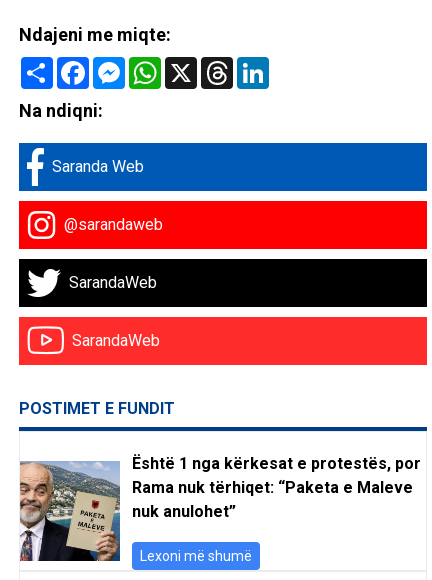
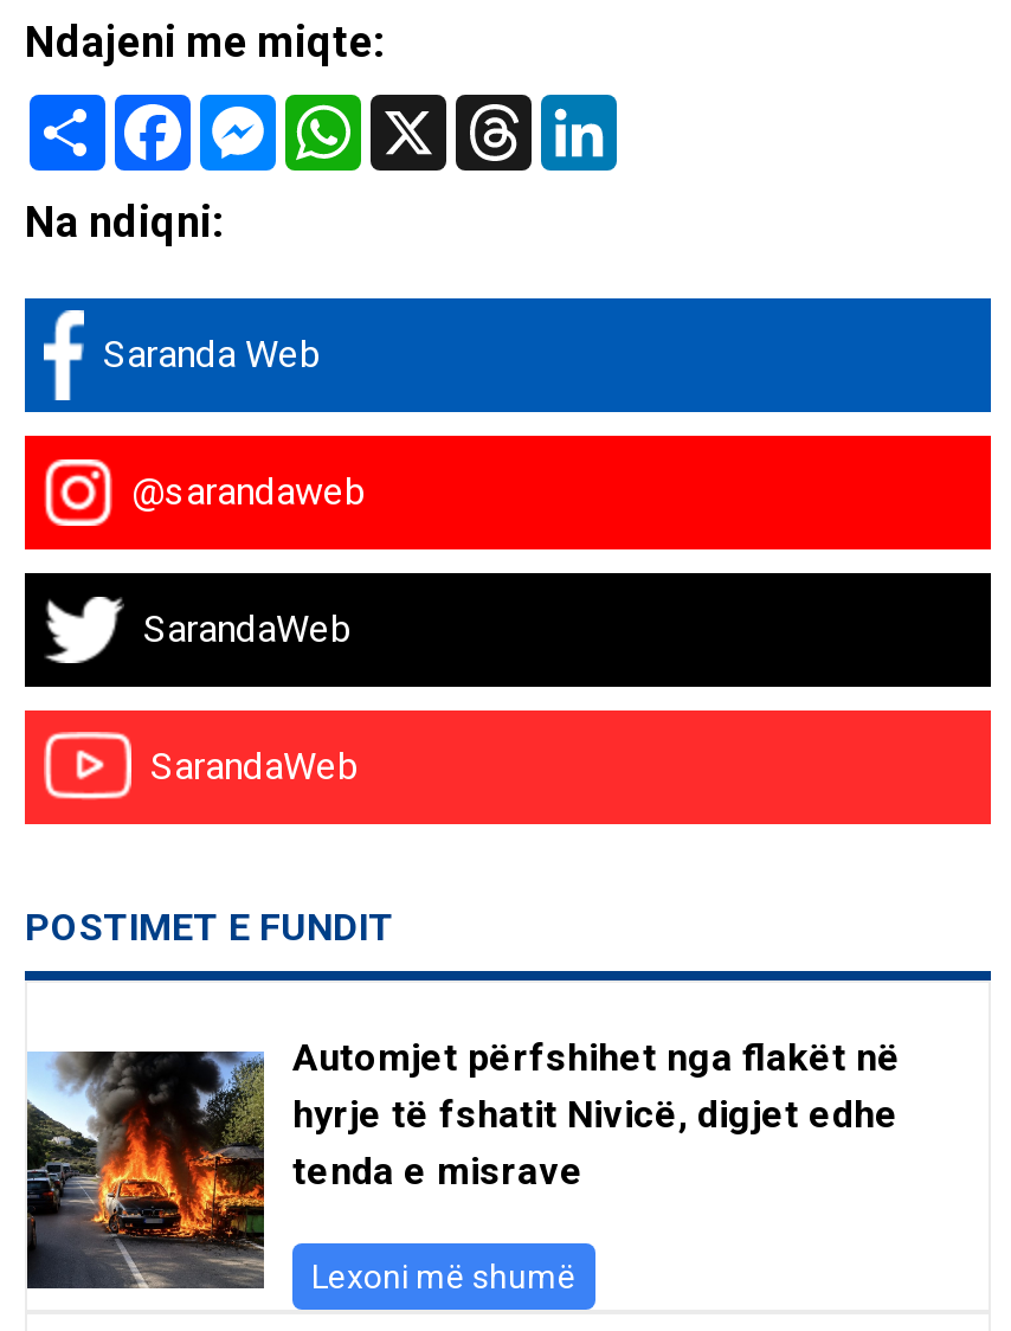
- [image]
- Është 1 nga kërkesat e protestës, por
- Rama nuk tërhiqet: “Paketa e Maleve
- nuk anulohet”
+ [image]
+ Automjet përfshihet nga flakët në
+ hyrje të fshatit Nivicë, digjet edhe
+ tenda e misrave
